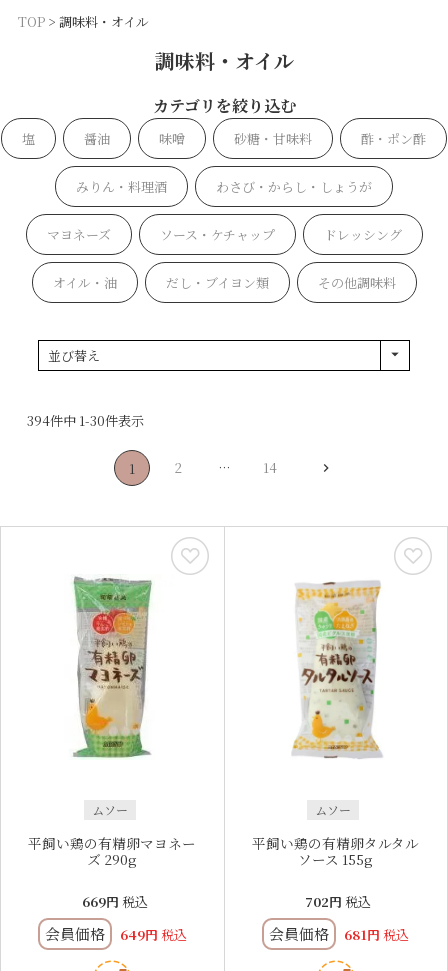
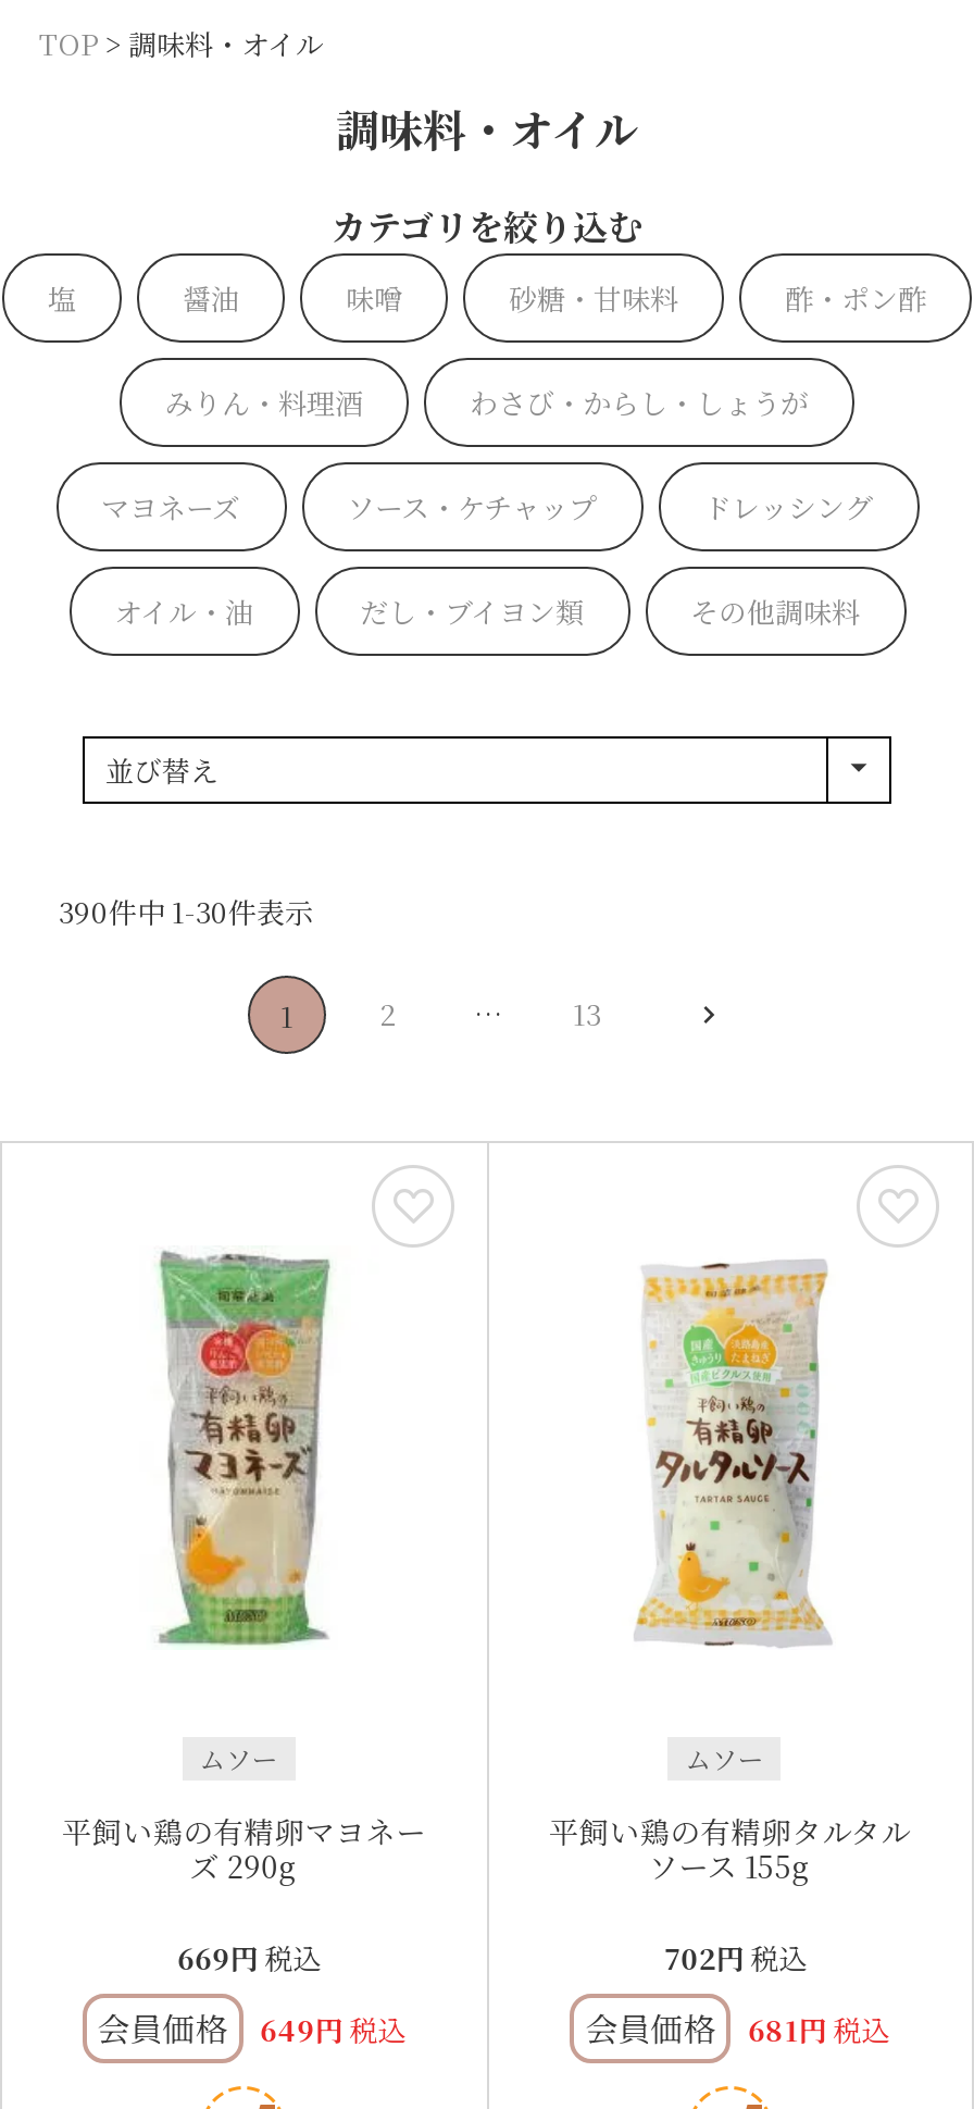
- 394件中 1-30件表示
+ 390件中 1-30件表示

- 14
+ 13
